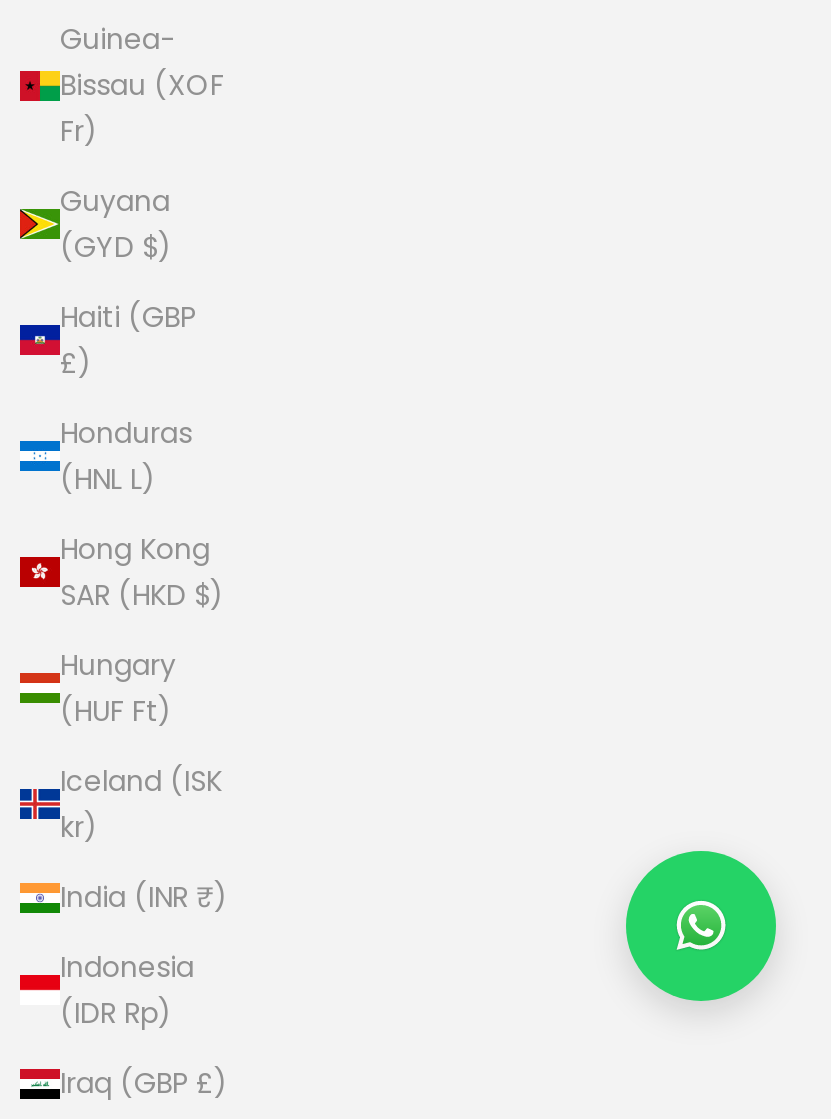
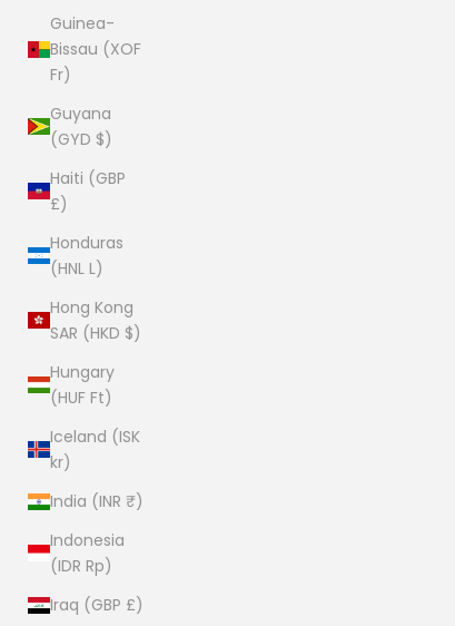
- [image]
